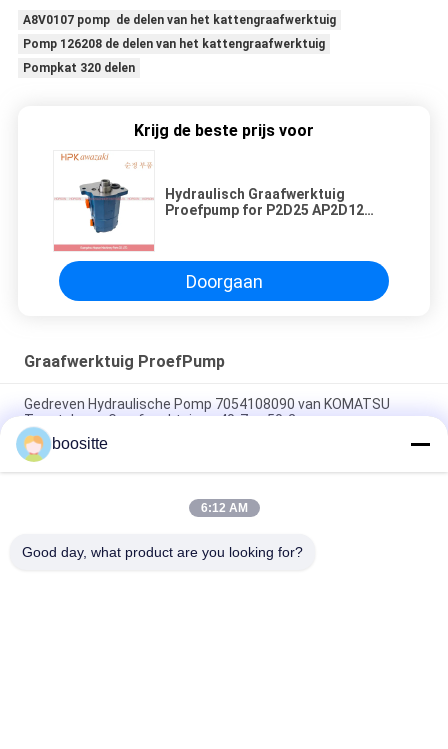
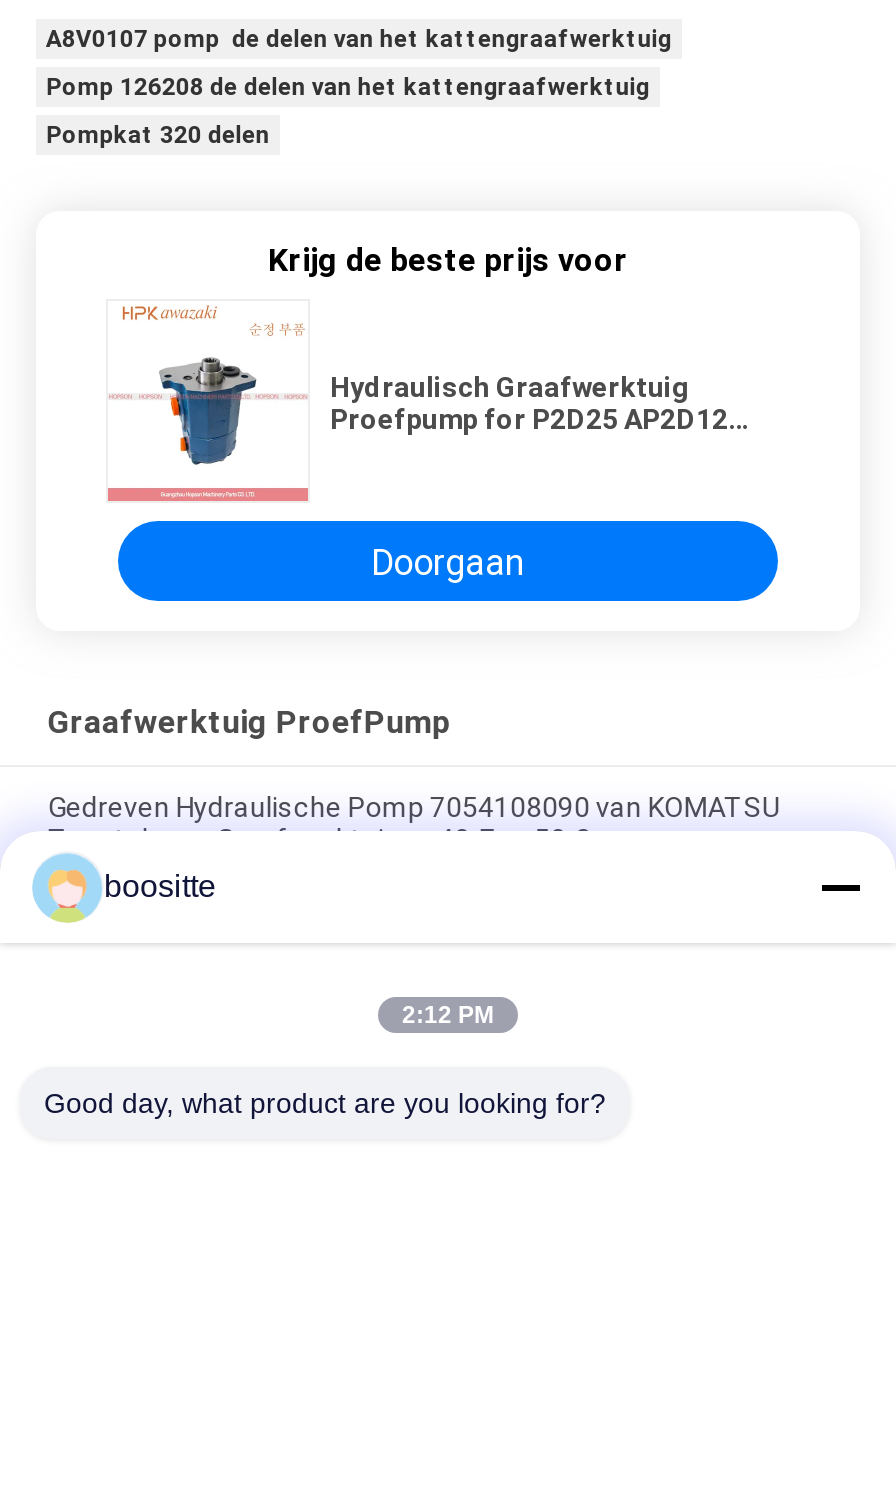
- 6:12 AM
+ 2:12 PM
